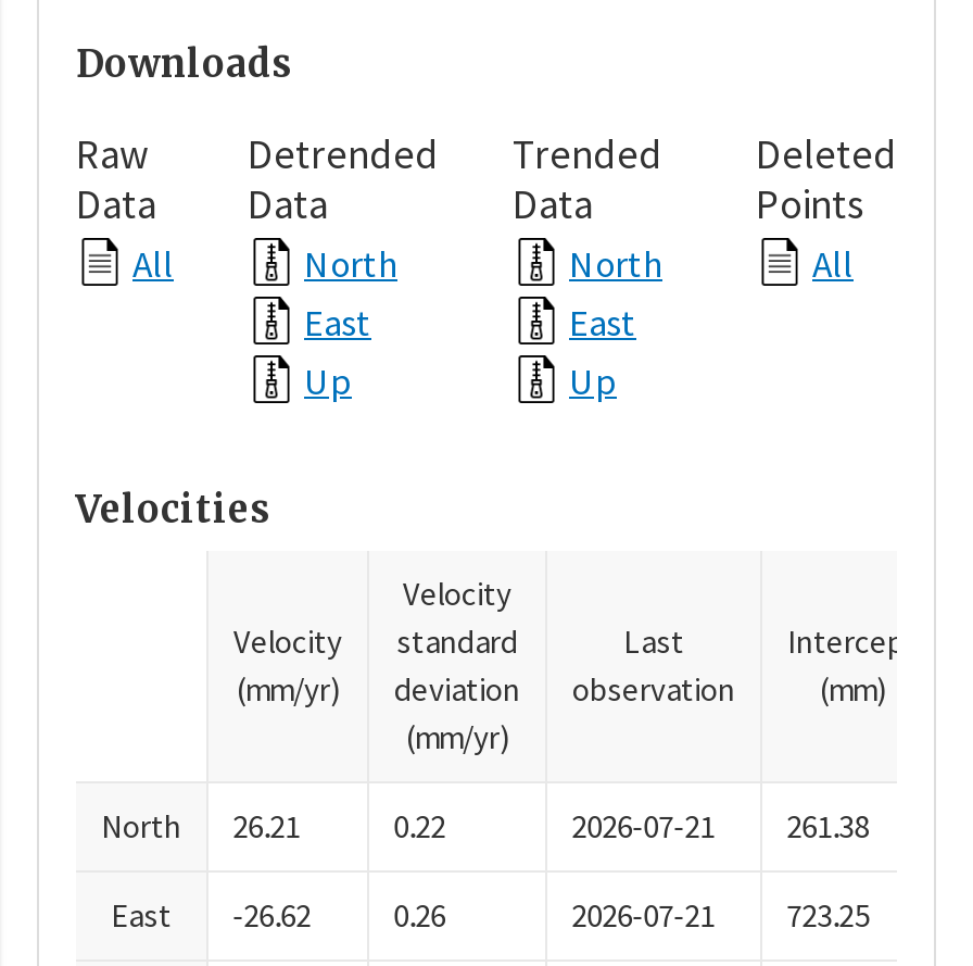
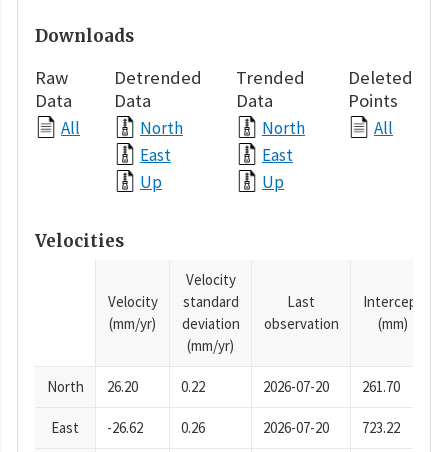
- North 26.21
+ North 26.20

- 2026-07-21
+ 2026-07-20

- 261.38
+ 261.70

- 2026-07-21
+ 2026-07-20

- 723.25
+ 723.22
